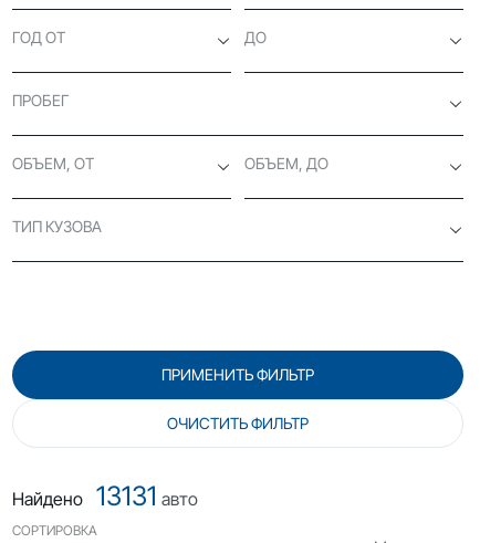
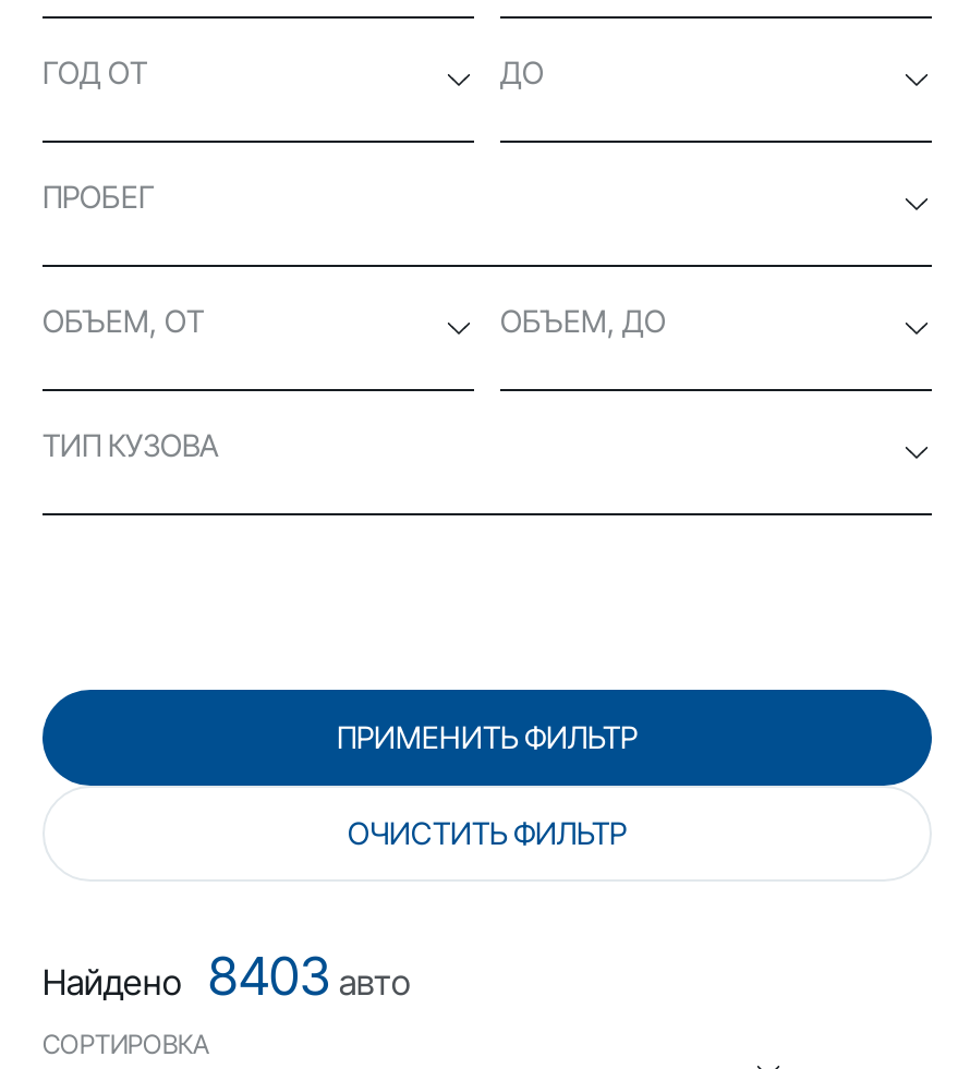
- Найдено 13131 авто
+ Найдено 8403 авто
